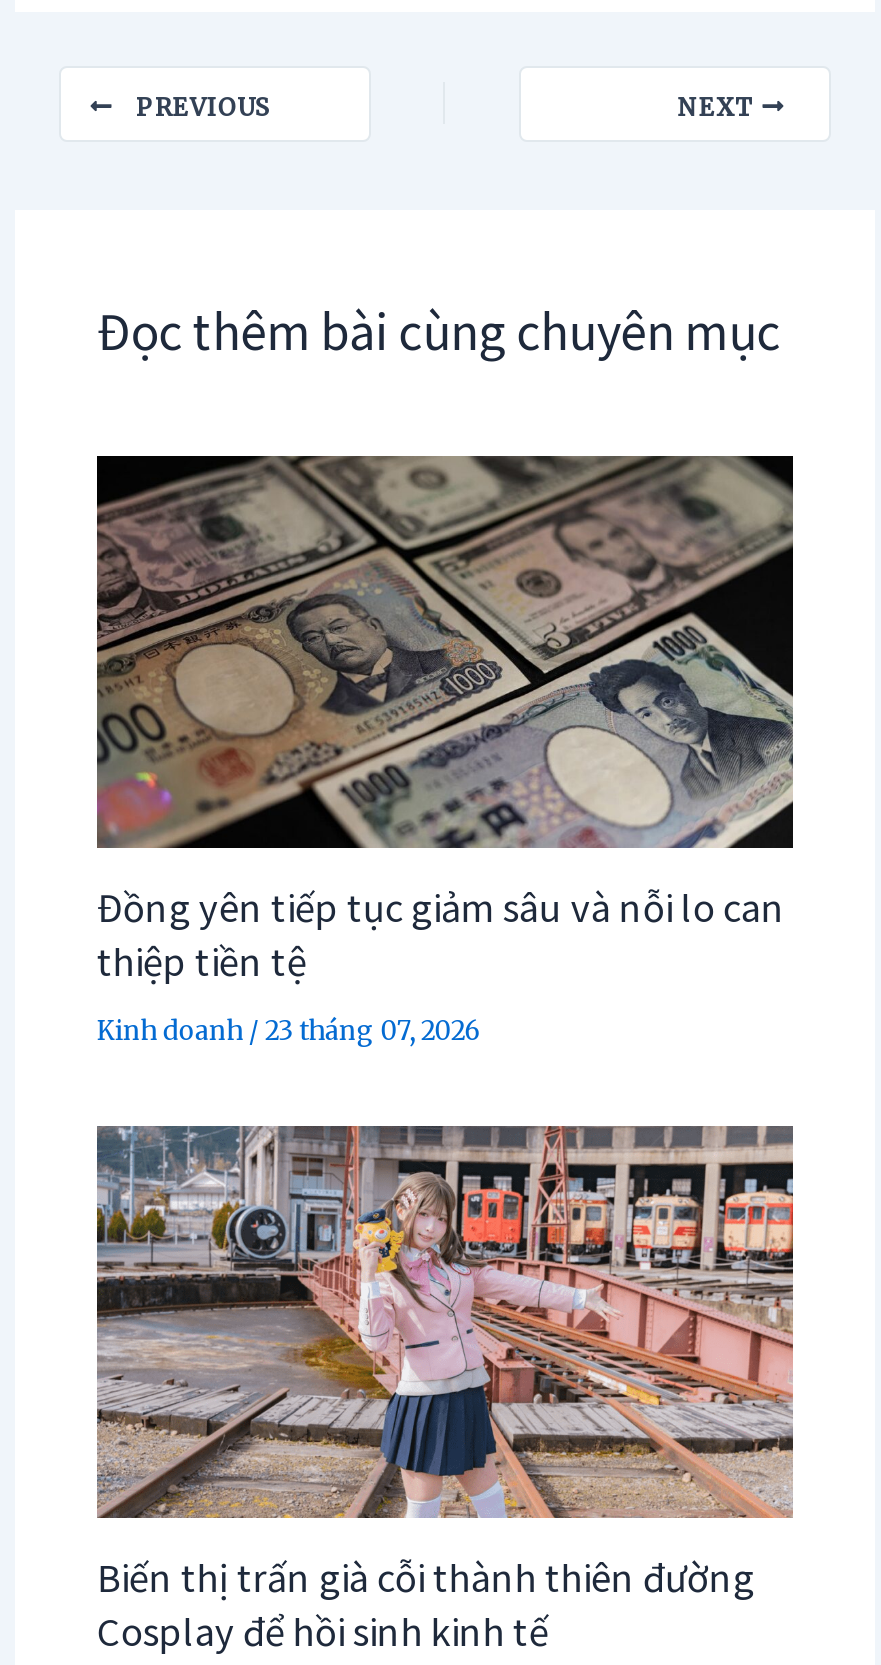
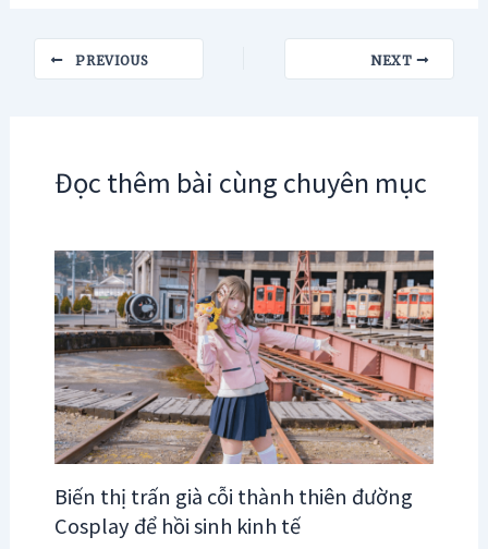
- [image]
- Đồng yên tiếp tục giảm sâu và nỗi lo can
- thiệp tiền tệ
- Kinh doanh / 23 tháng 07, 2026
